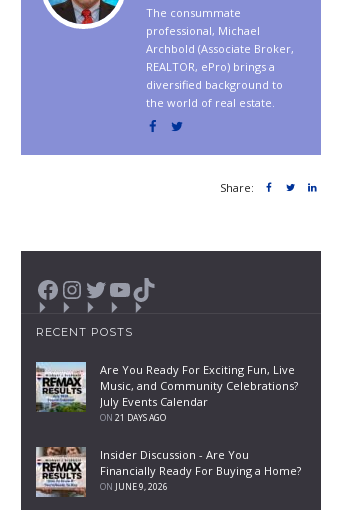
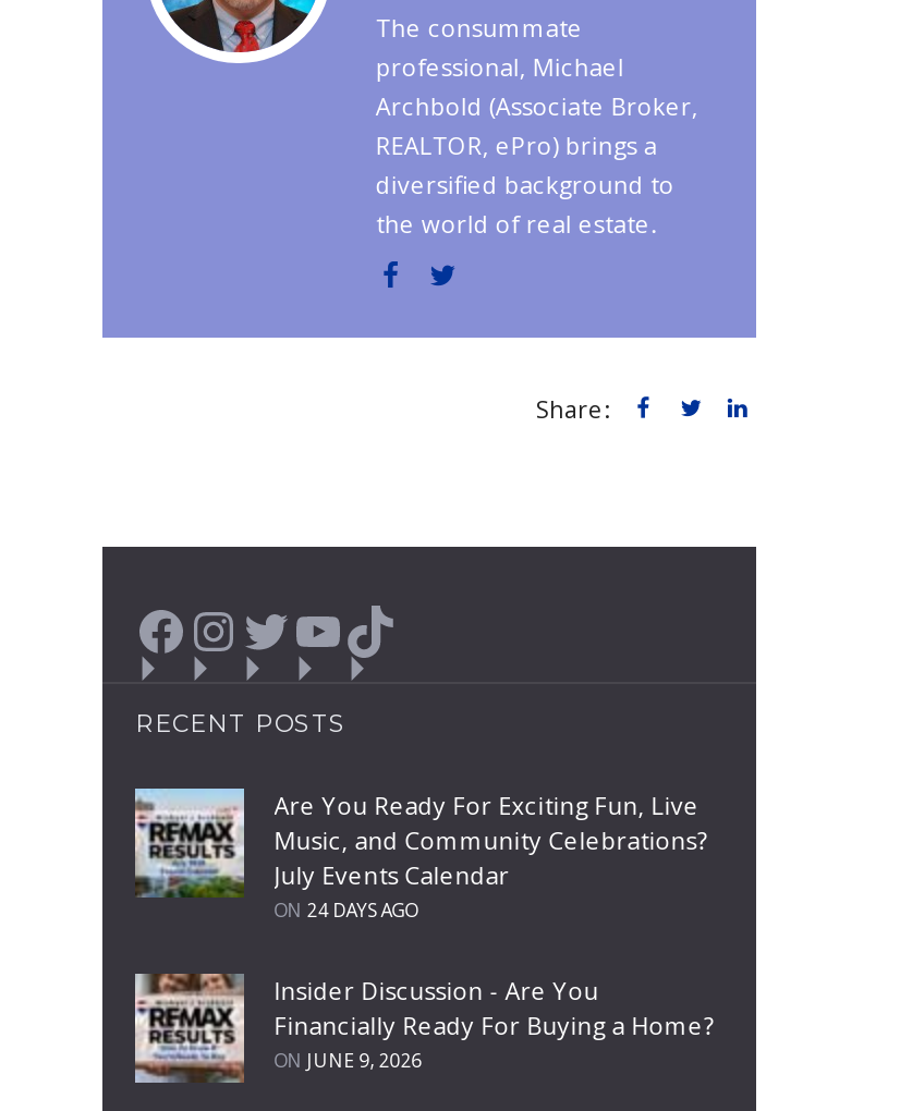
- ON 21 DAYS AGO
+ ON 24 DAYS AGO
